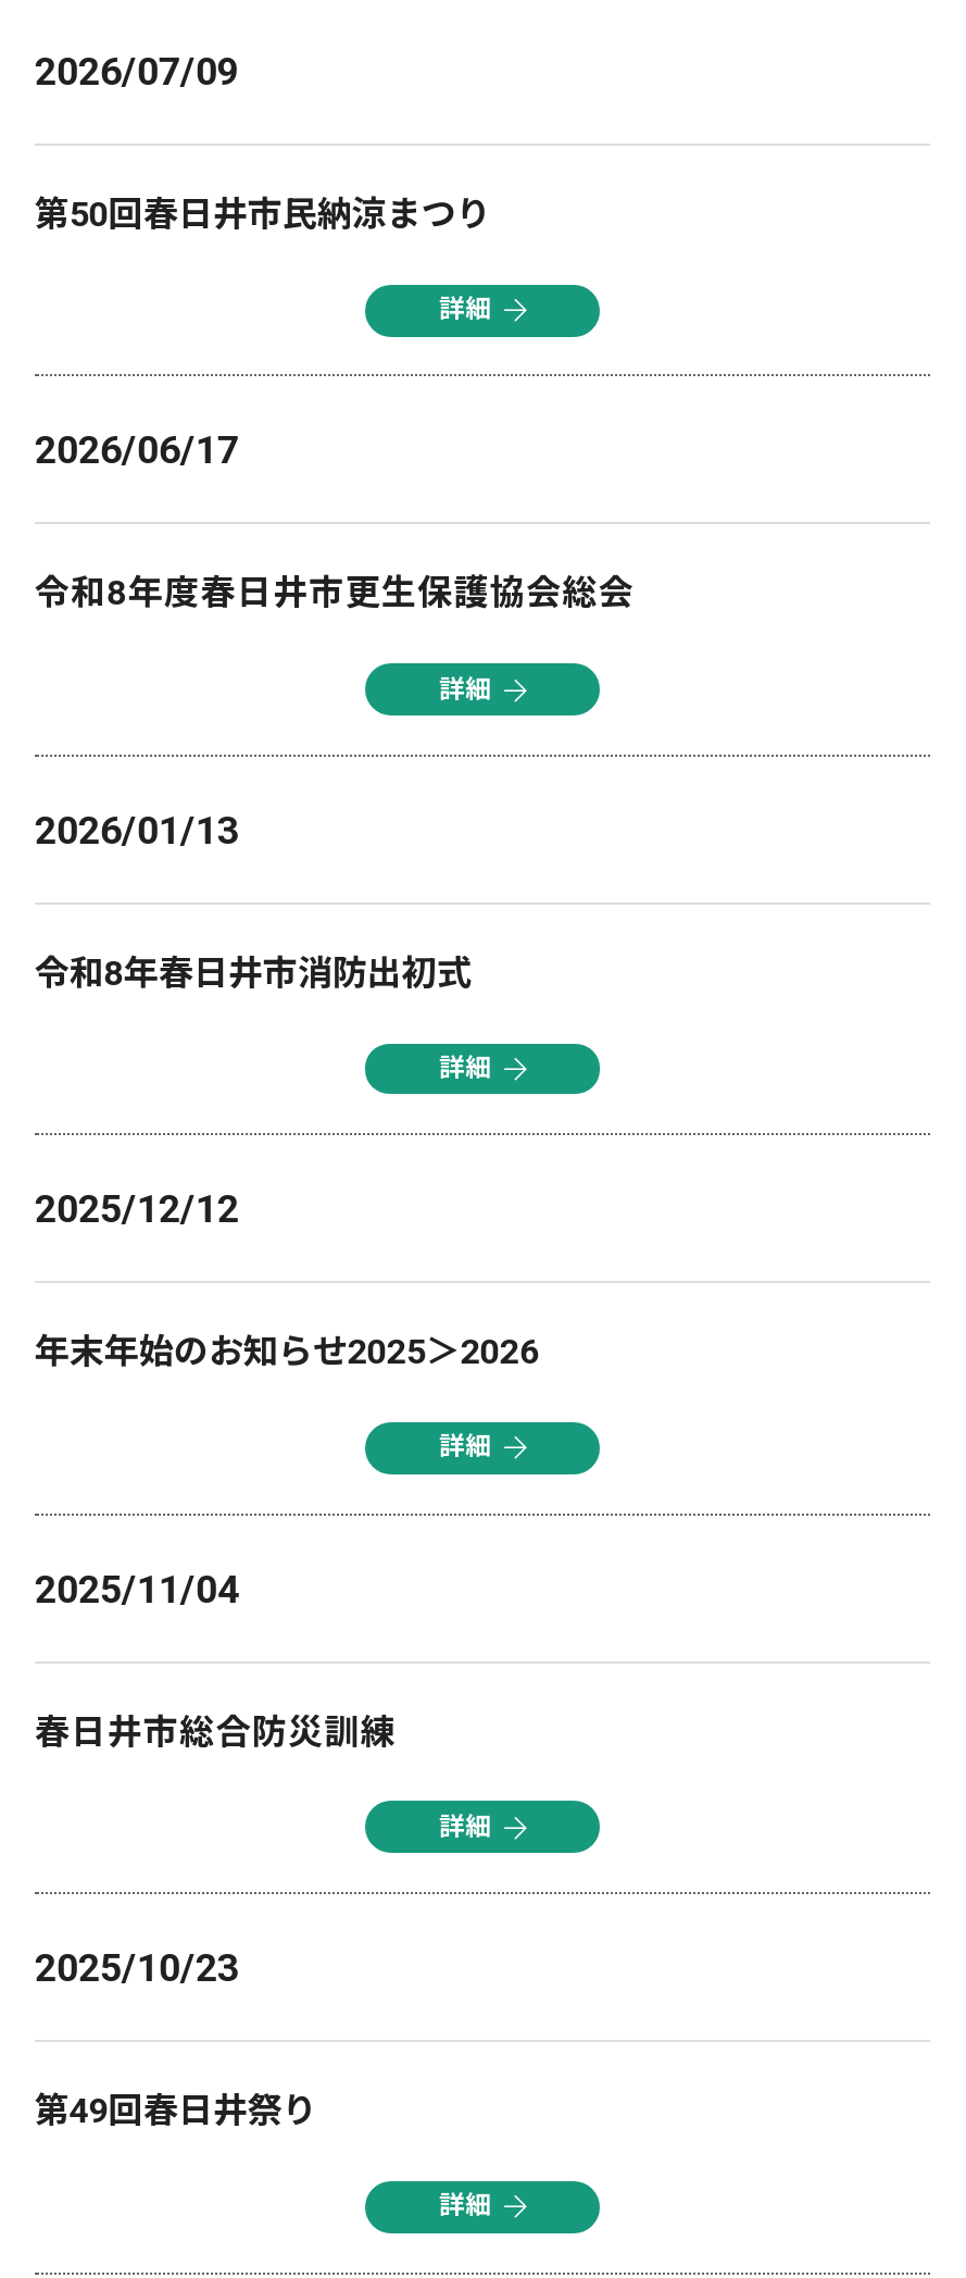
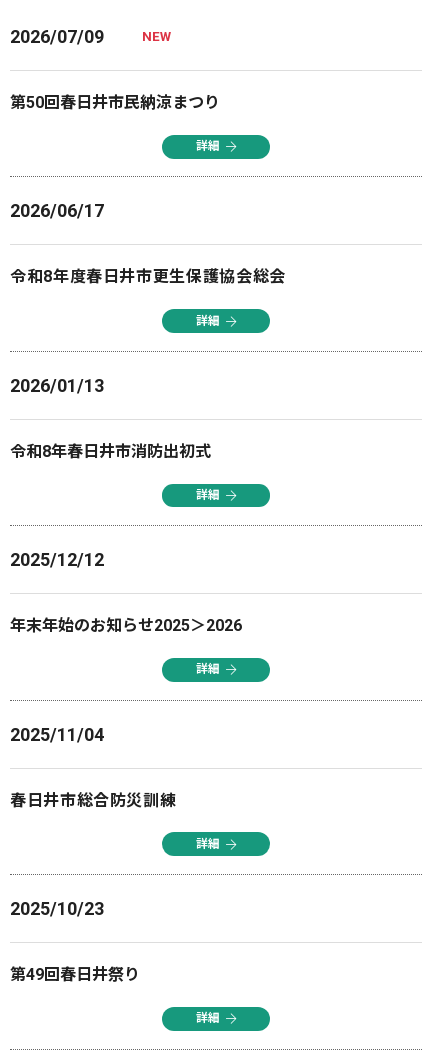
+ NEW
